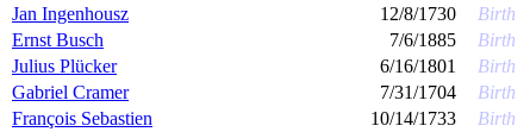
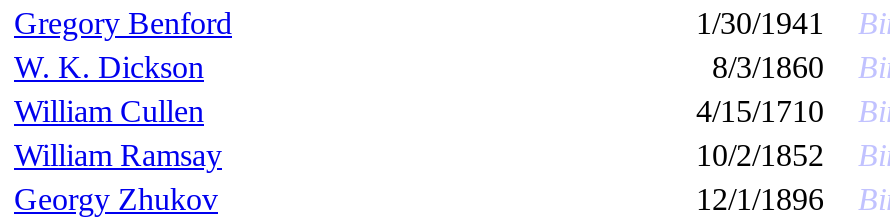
- Jan Ingenhousz
- 12/8/1730
+ Gregory Benford
+ 1/30/1941

- Ernst Busch
- 7/6/1885
+ W. K. Dickson
+ 8/3/1860

- Julius Plücker
- 6/16/1801
+ William Cullen
+ 4/15/1710

- Gabriel Cramer
- 7/31/1704
+ William Ramsay
+ 10/2/1852

- François Sebastien
- 10/14/1733
+ Georgy Zhukov
+ 12/1/1896
